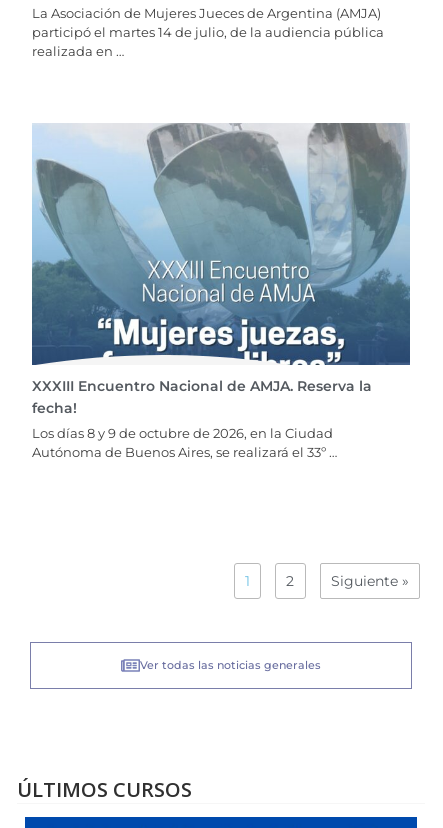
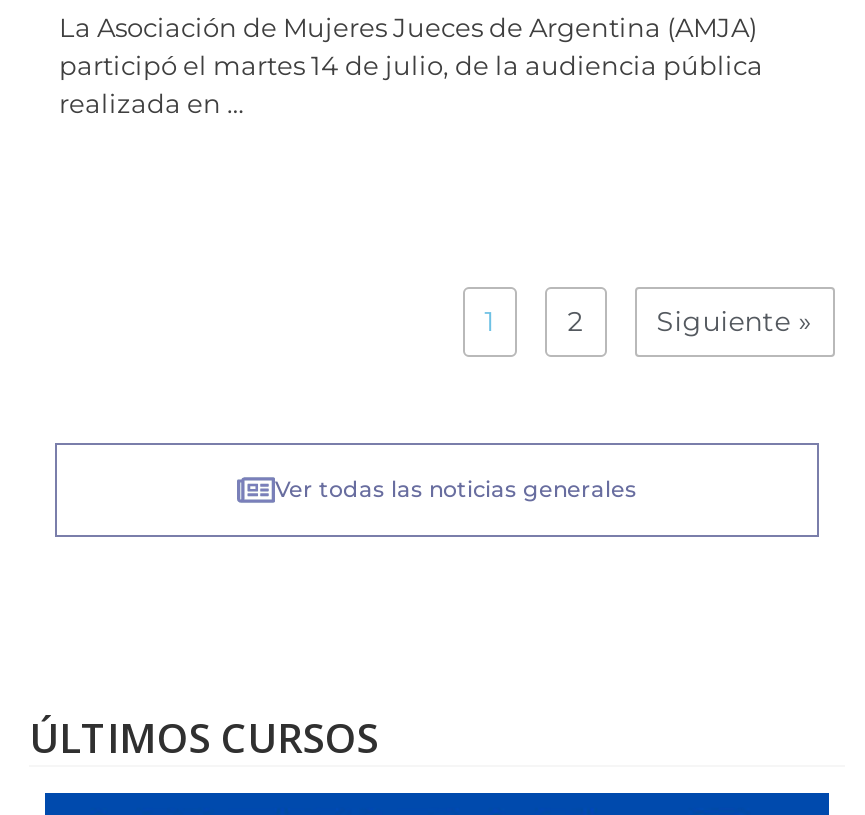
- [image]
- XXXIII Encuentro Nacional de AMJA. Reserva la
- fecha!
- Los días 8 y 9 de octubre de 2026, en la Ciudad
- Autónoma de Buenos Aires, se realizará el 33º …
